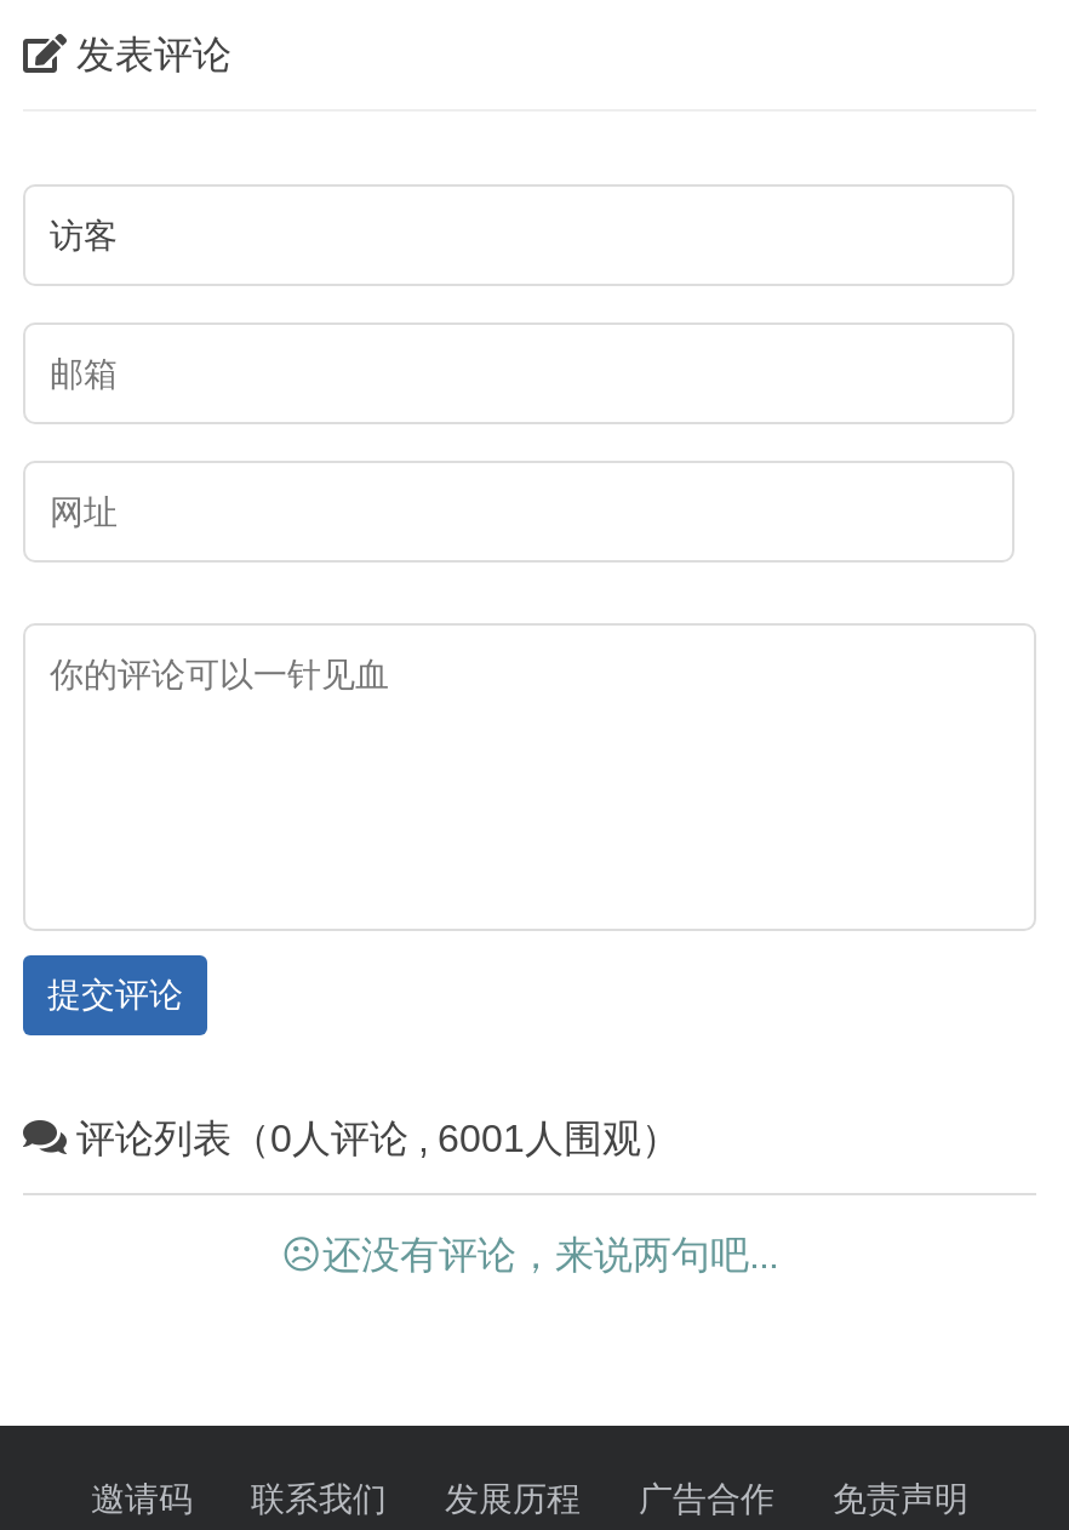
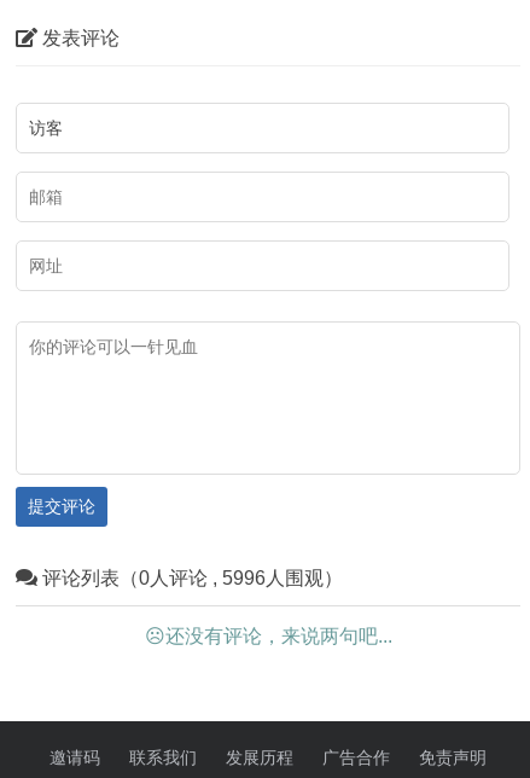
- 评论列表（0人评论 , 6001人围观）
+ 评论列表（0人评论 , 5996人围观）
